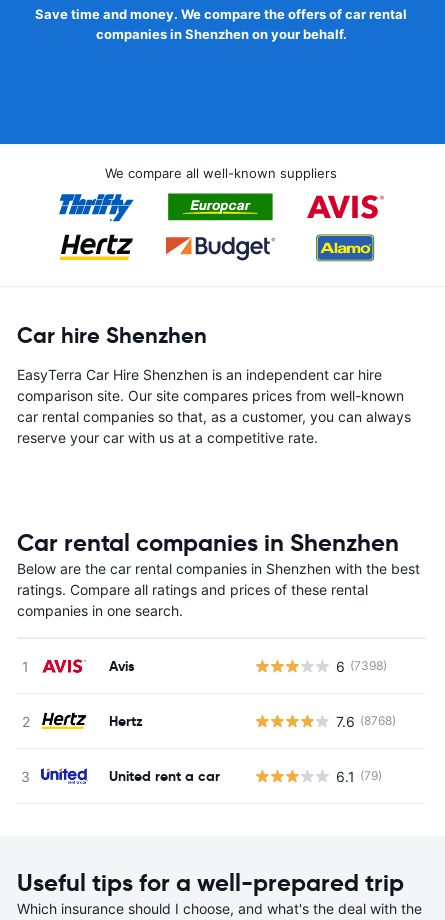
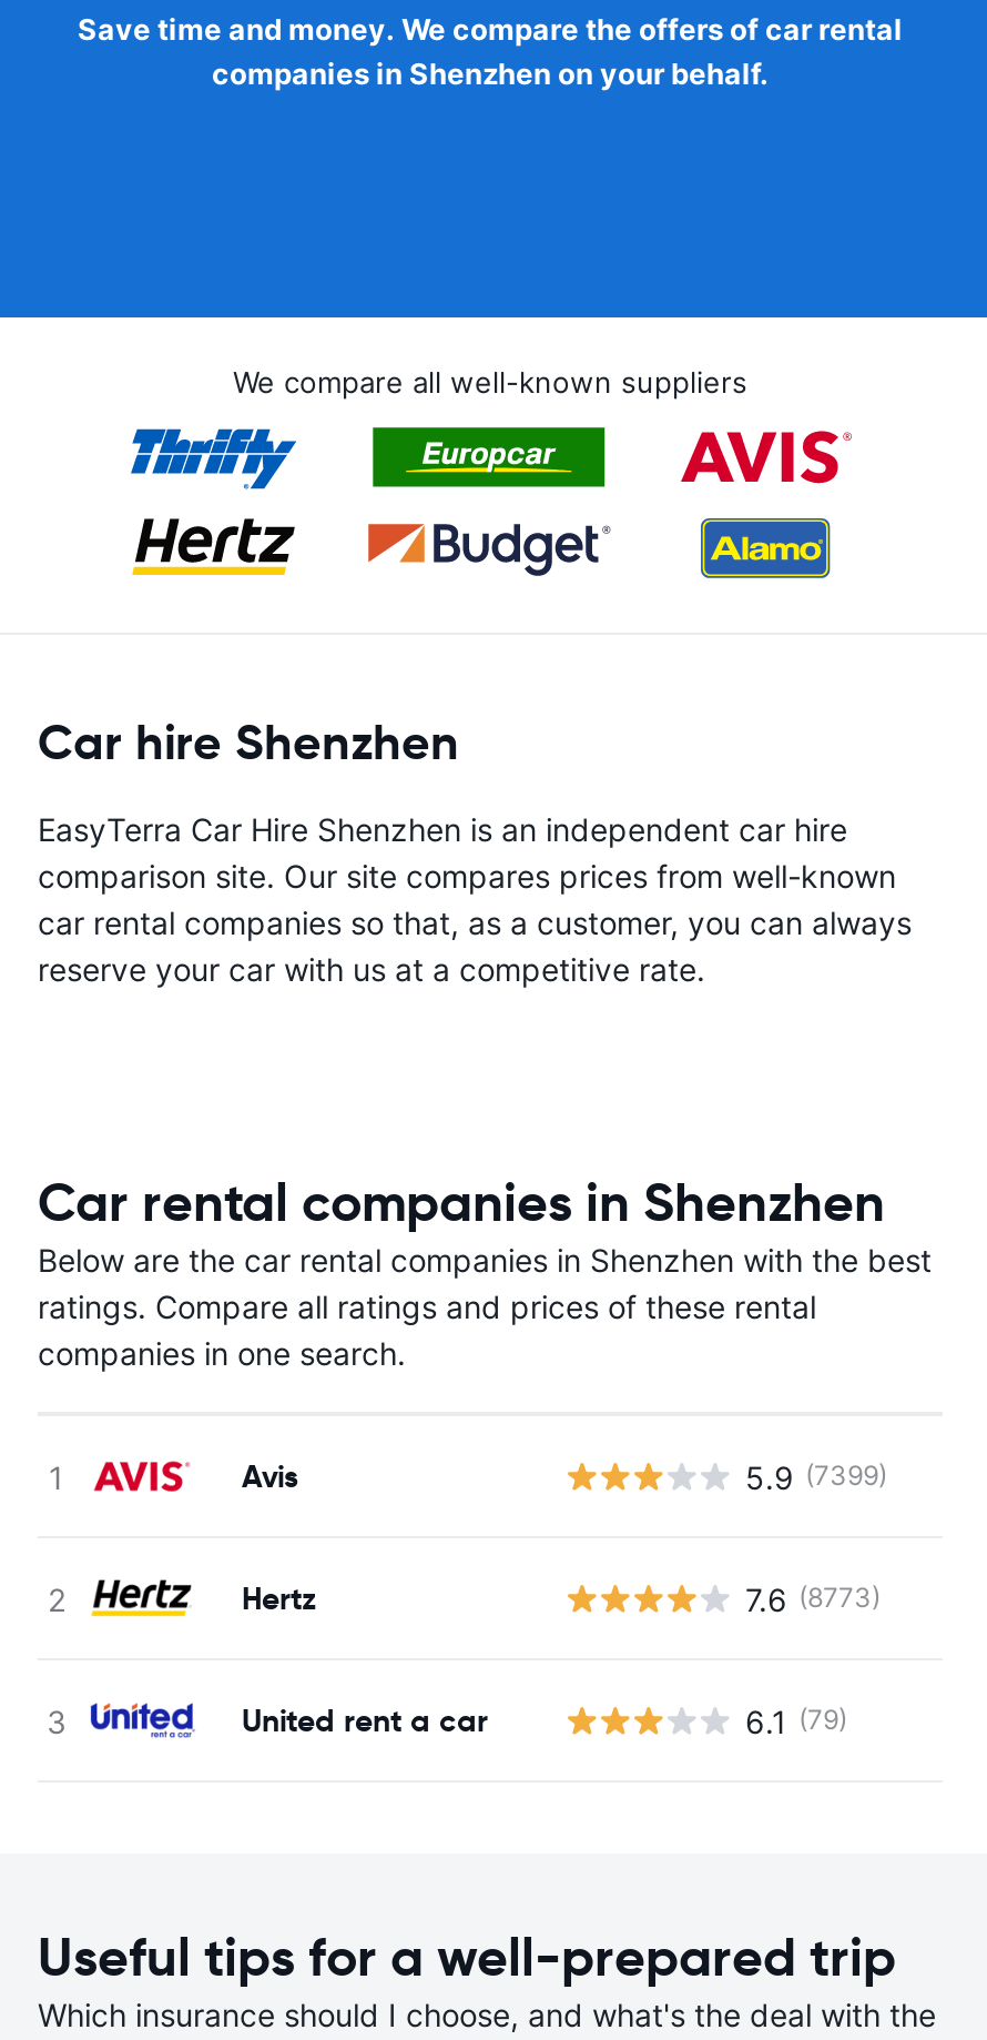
- 6 (7398)
+ 5.9 (7399)

- 7.6 (8768)
+ 7.6 (8773)
